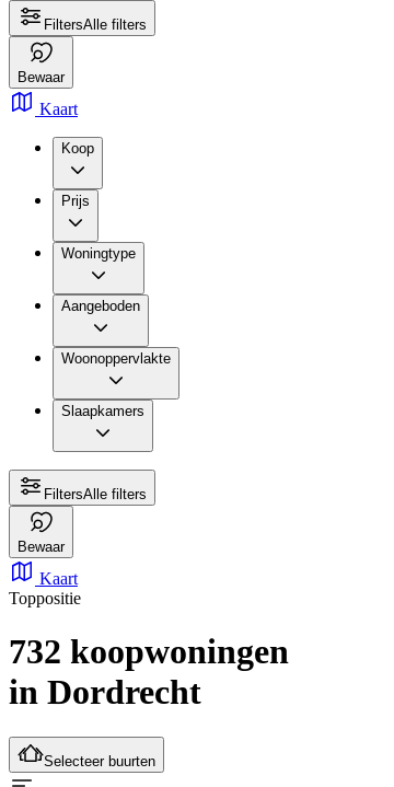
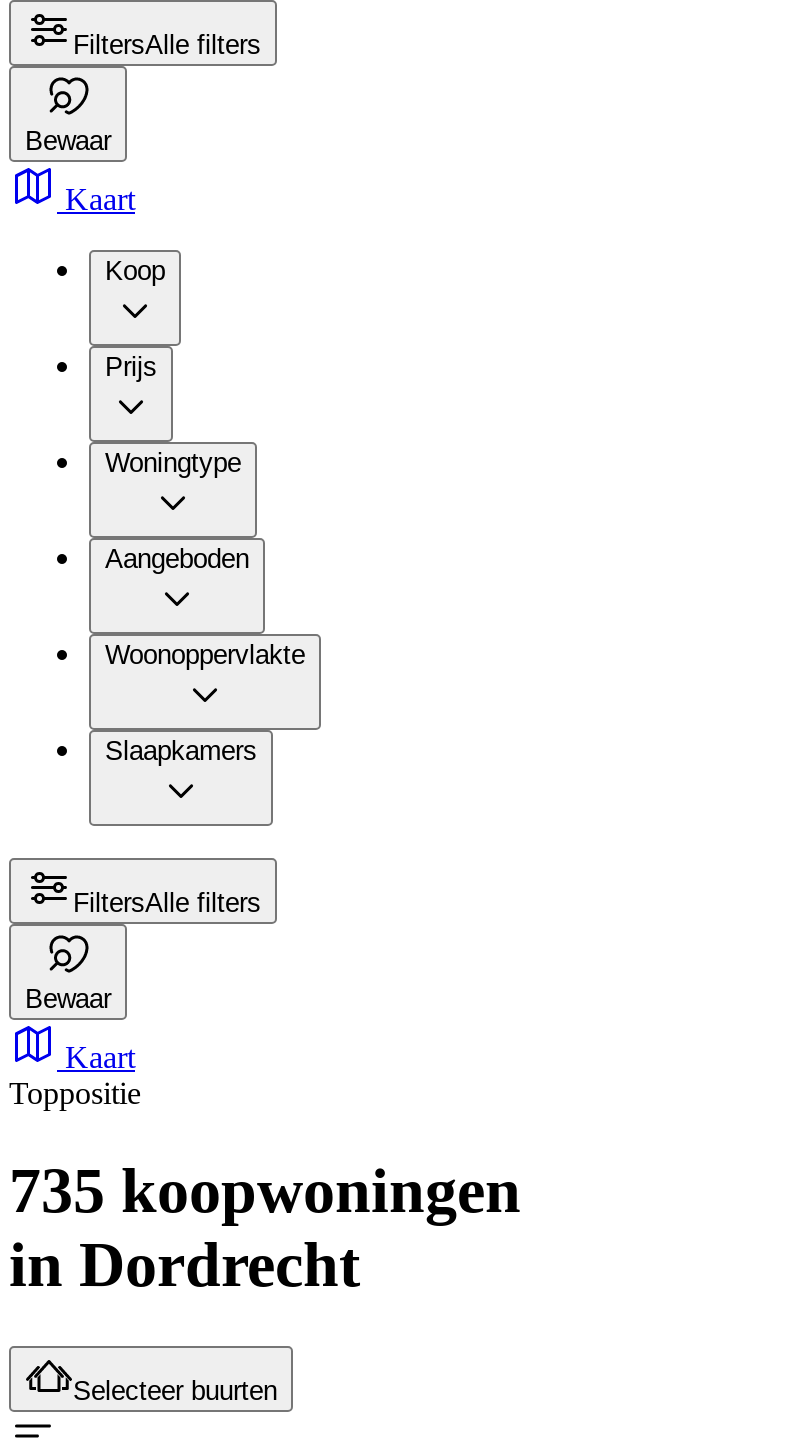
- 732 koopwoningen
+ 735 koopwoningen
